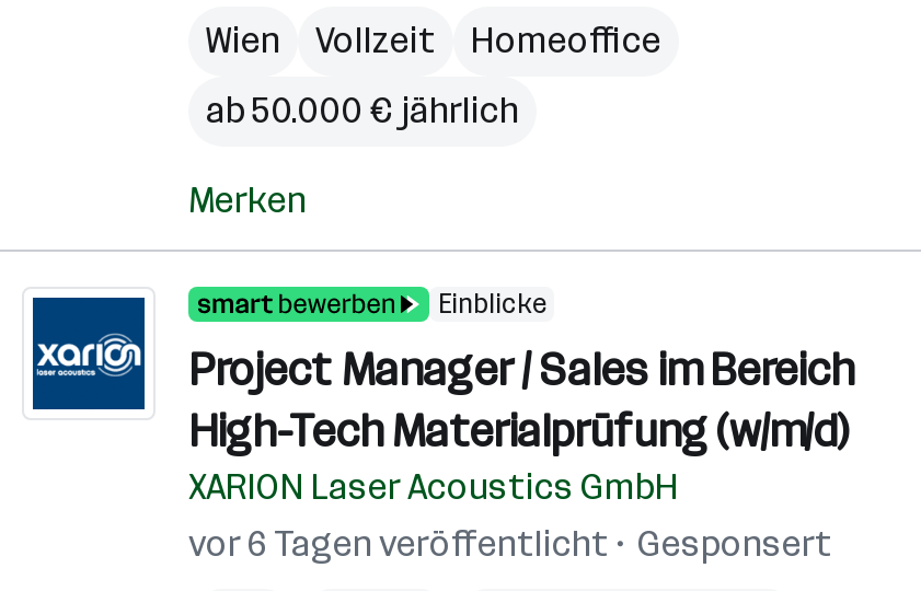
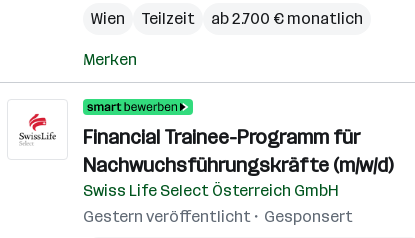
- Vollzeit
- Homeoffice
- ab 50.000 € jährlich
+ Teilzeit
+ ab 2.700 € monatlich

- [image]
- Einblicke
- Project Manager / Sales im Bereich
- High-Tech Materialprüfung (w/m/d)
- XARION Laser Acoustics GmbH
- vor 6 Tagen veröffentlicht
+ [image]
+ Financial Trainee-Programm für
+ Nachwuchsführungskräfte (m/w/d)
+ Swiss Life Select Österreich GmbH
+ Gestern veröffentlicht
